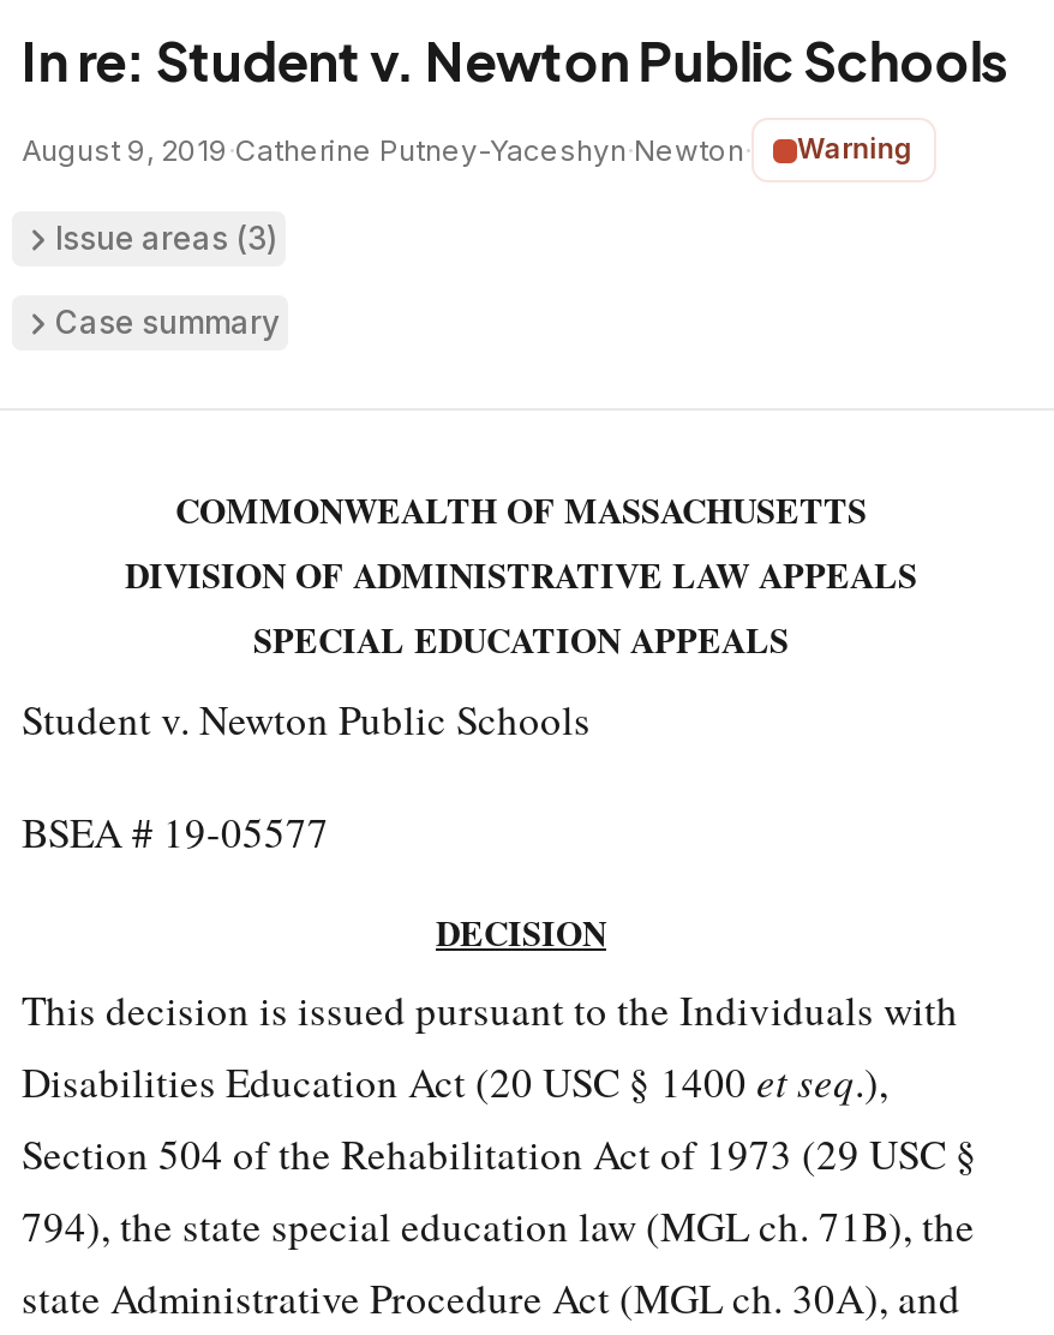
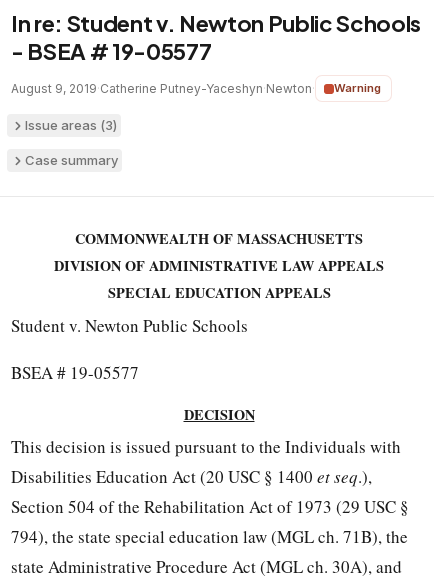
+ - BSEA # 19-05577
